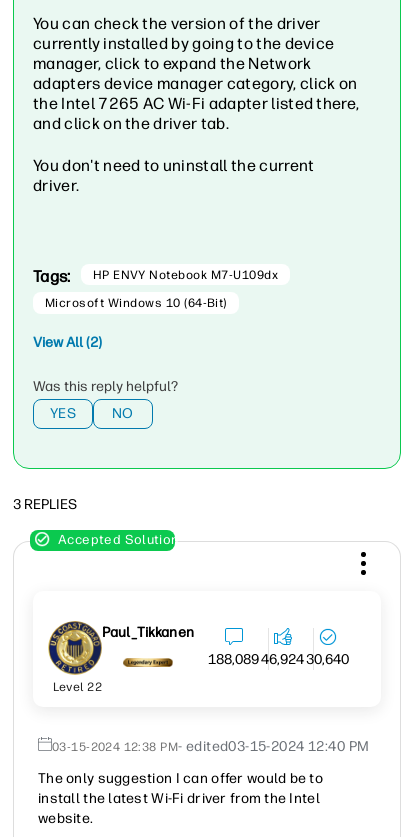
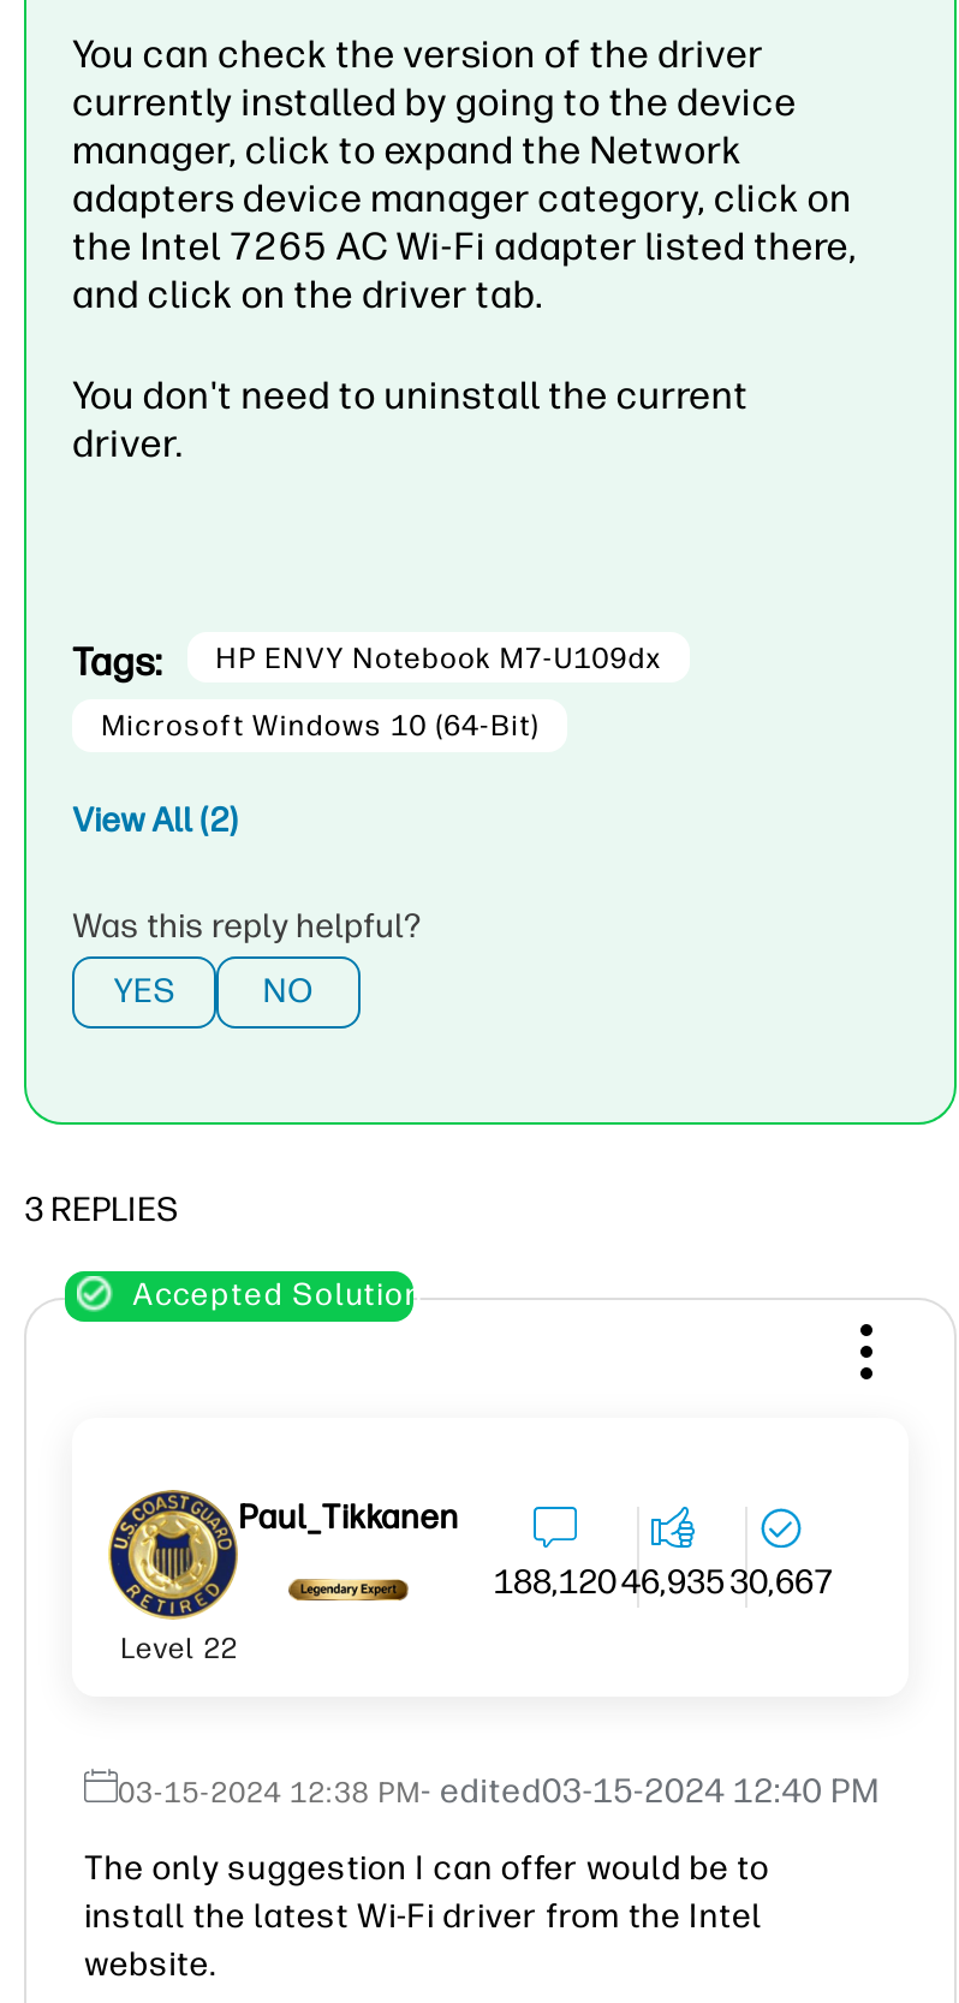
- 188,089 46,924 30,640
+ 188,120 46,935 30,667
